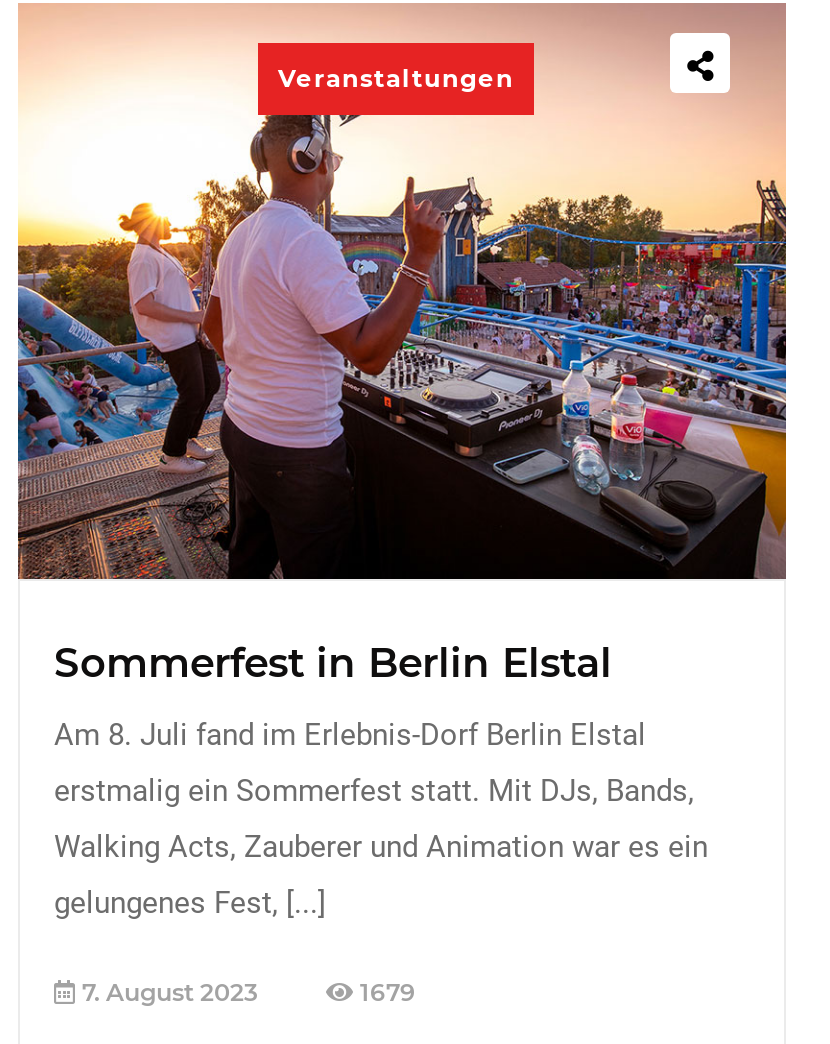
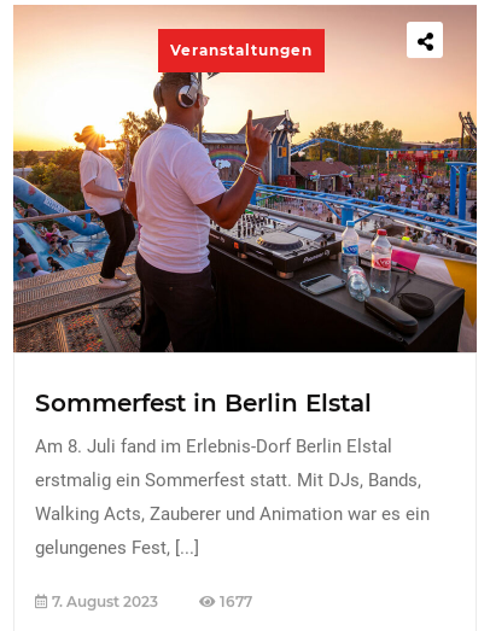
- 1679
+ 1677
